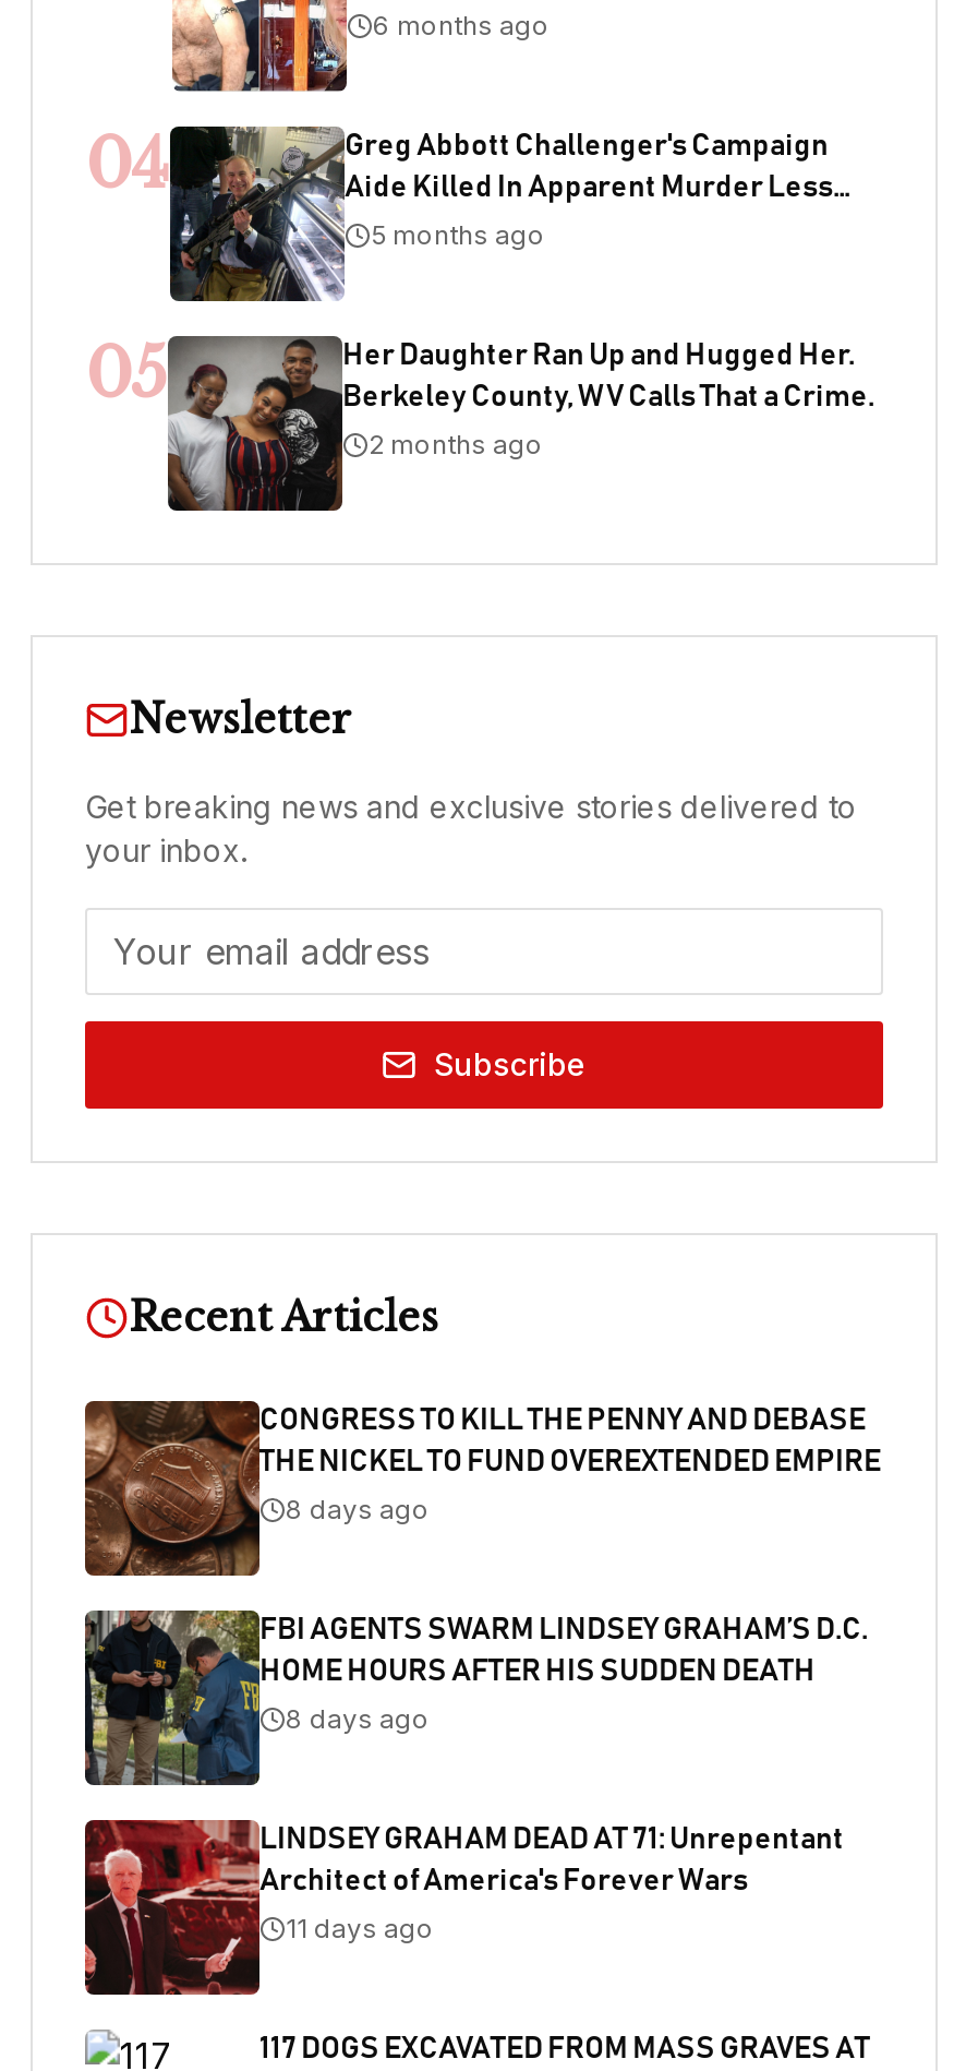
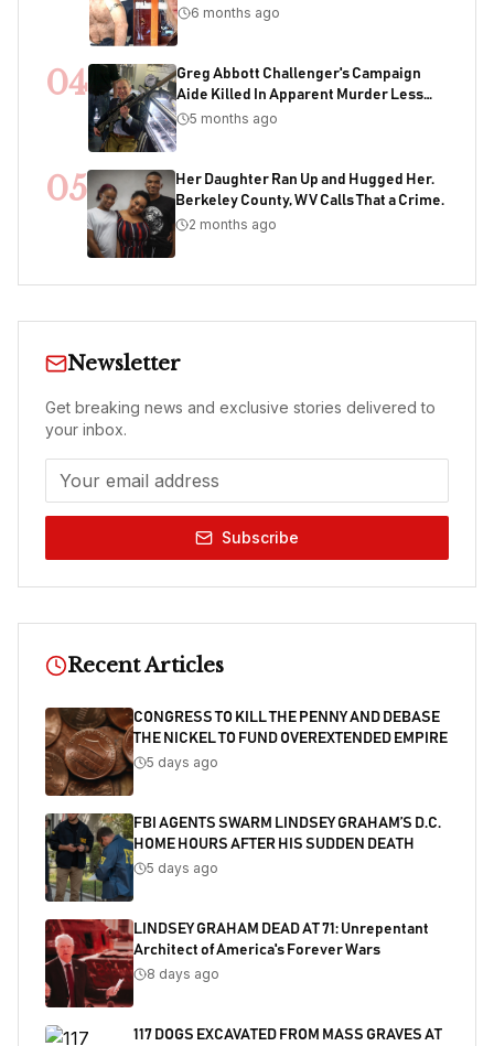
- 8 days ago
+ 5 days ago

- 8 days ago
+ 5 days ago

- 11 days ago
+ 8 days ago
